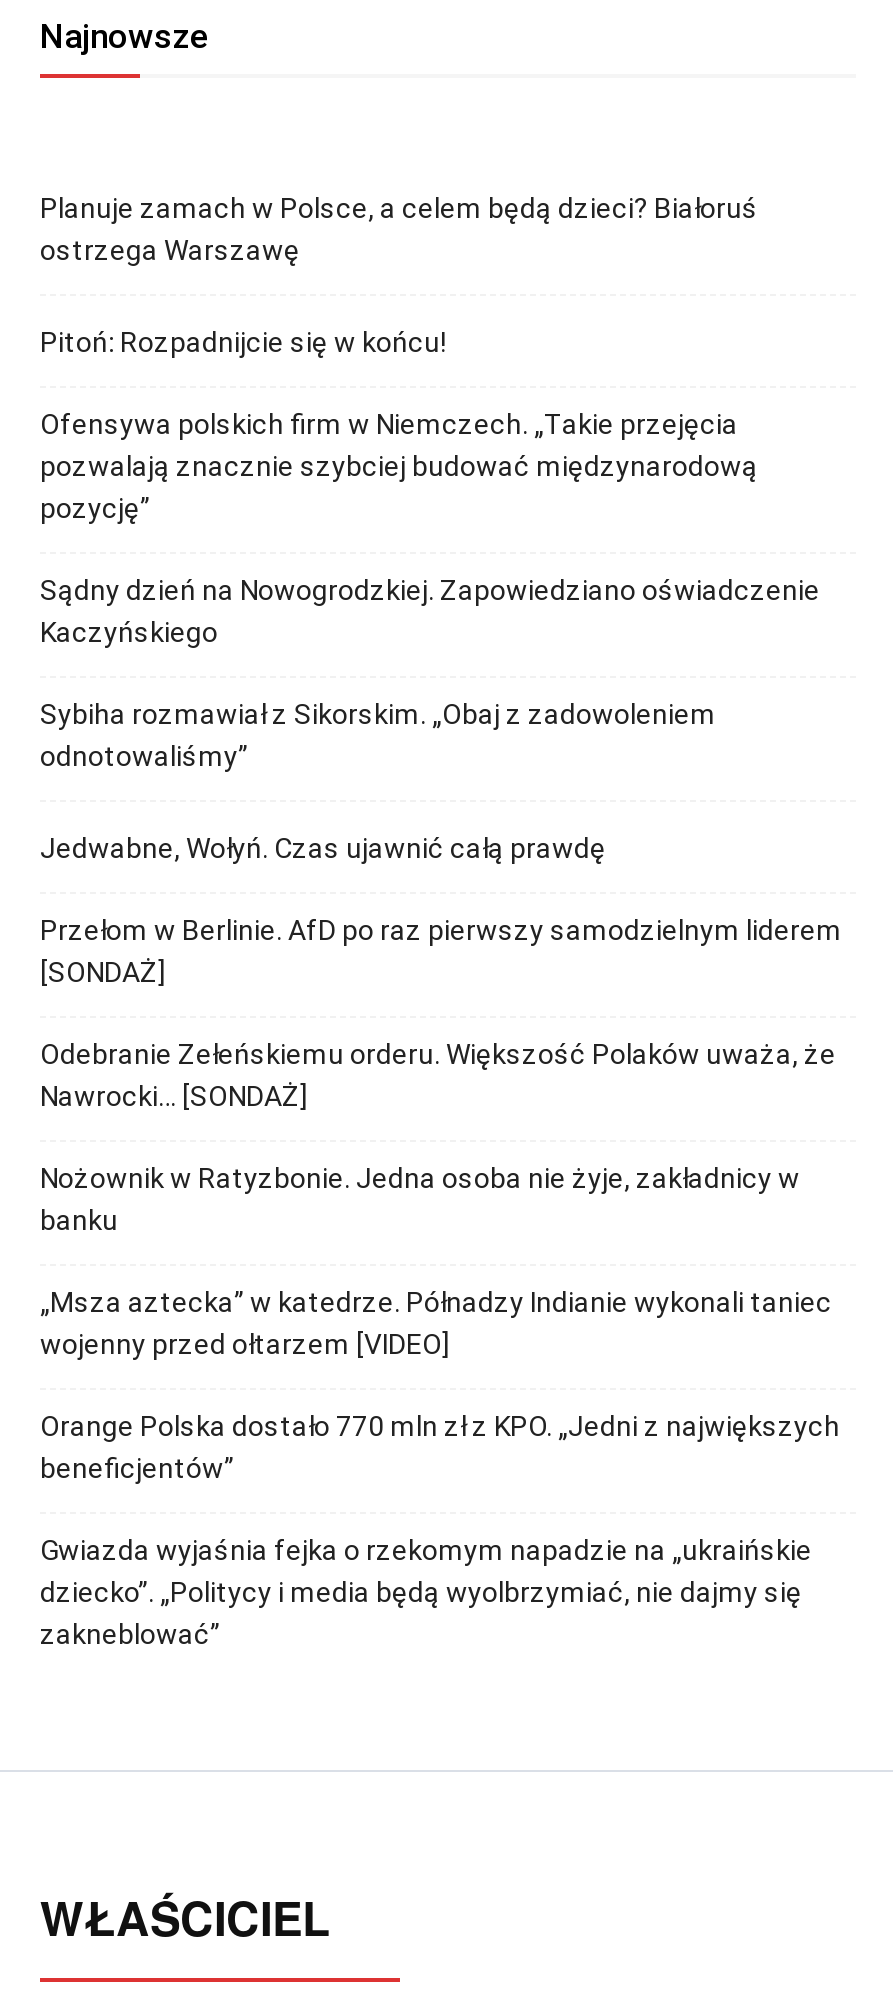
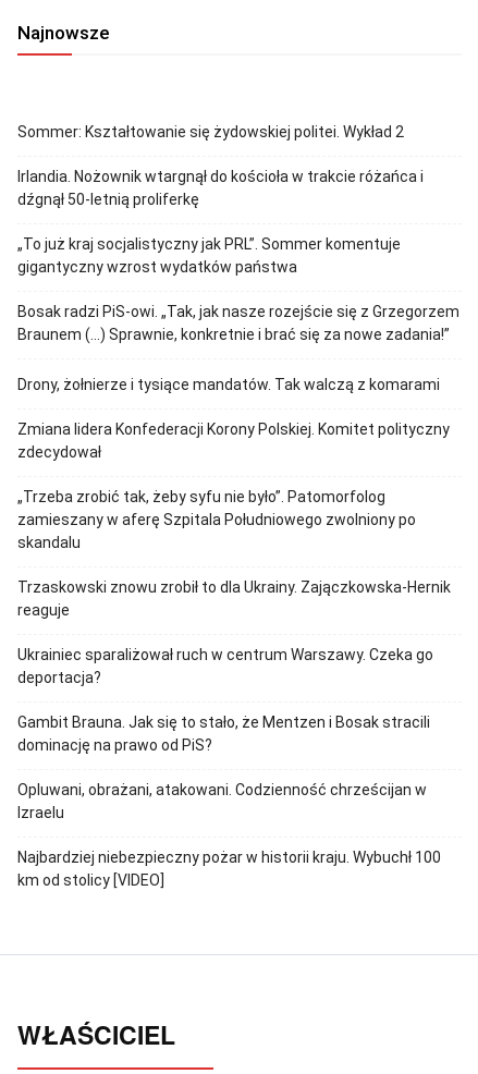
- Planuje zamach w Polsce, a celem będą dzieci? Białoruś
- ostrzega Warszawę
+ Sommer: Kształtowanie się żydowskiej politei. Wykład 2

- Pitoń: Rozpadnijcie się w końcu!
+ Irlandia. Nożownik wtargnął do kościoła w trakcie różańca i
+ dźgnął 50-letnią proliferkę

- Ofensywa polskich firm w Niemczech. „Takie przejęcia
- pozwalają znacznie szybciej budować międzynarodową
- pozycję”
+ „To już kraj socjalistyczny jak PRL”. Sommer komentuje
+ gigantyczny wzrost wydatków państwa

- Sądny dzień na Nowogrodzkiej. Zapowiedziano oświadczenie
- Kaczyńskiego
+ Bosak radzi PiS-owi. „Tak, jak nasze rozejście się z Grzegorzem
+ Braunem (…) Sprawnie, konkretnie i brać się za nowe zadania!”

- Sybiha rozmawiał z Sikorskim. „Obaj z zadowoleniem
- odnotowaliśmy”
+ Drony, żołnierze i tysiące mandatów. Tak walczą z komarami

- Jedwabne, Wołyń. Czas ujawnić całą prawdę
+ Zmiana lidera Konfederacji Korony Polskiej. Komitet polityczny
+ zdecydował

- Przełom w Berlinie. AfD po raz pierwszy samodzielnym liderem
- [SONDAŻ]
+ „Trzeba zrobić tak, żeby syfu nie było”. Patomorfolog
+ zamieszany w aferę Szpitala Południowego zwolniony po
+ skandalu

- Odebranie Zełeńskiemu orderu. Większość Polaków uważa, że
- Nawrocki… [SONDAŻ]
+ Trzaskowski znowu zrobił to dla Ukrainy. Zajączkowska-Hernik
+ reaguje

- Nożownik w Ratyzbonie. Jedna osoba nie żyje, zakładnicy w
- banku
+ Ukrainiec sparaliżował ruch w centrum Warszawy. Czeka go
+ deportacja?

- „Msza aztecka” w katedrze. Półnadzy Indianie wykonali taniec
- wojenny przed ołtarzem [VIDEO]
+ Gambit Brauna. Jak się to stało, że Mentzen i Bosak stracili
+ dominację na prawo od PiS?

- Orange Polska dostało 770 mln zł z KPO. „Jedni z największych
- beneficjentów”
+ Opluwani, obrażani, atakowani. Codzienność chrześcijan w
+ Izraelu

- Gwiazda wyjaśnia fejka o rzekomym napadzie na „ukraińskie
- dziecko”. „Politycy i media będą wyolbrzymiać, nie dajmy się
- zakneblować”
+ Najbardziej niebezpieczny pożar w historii kraju. Wybuchł 100
+ km od stolicy [VIDEO]
